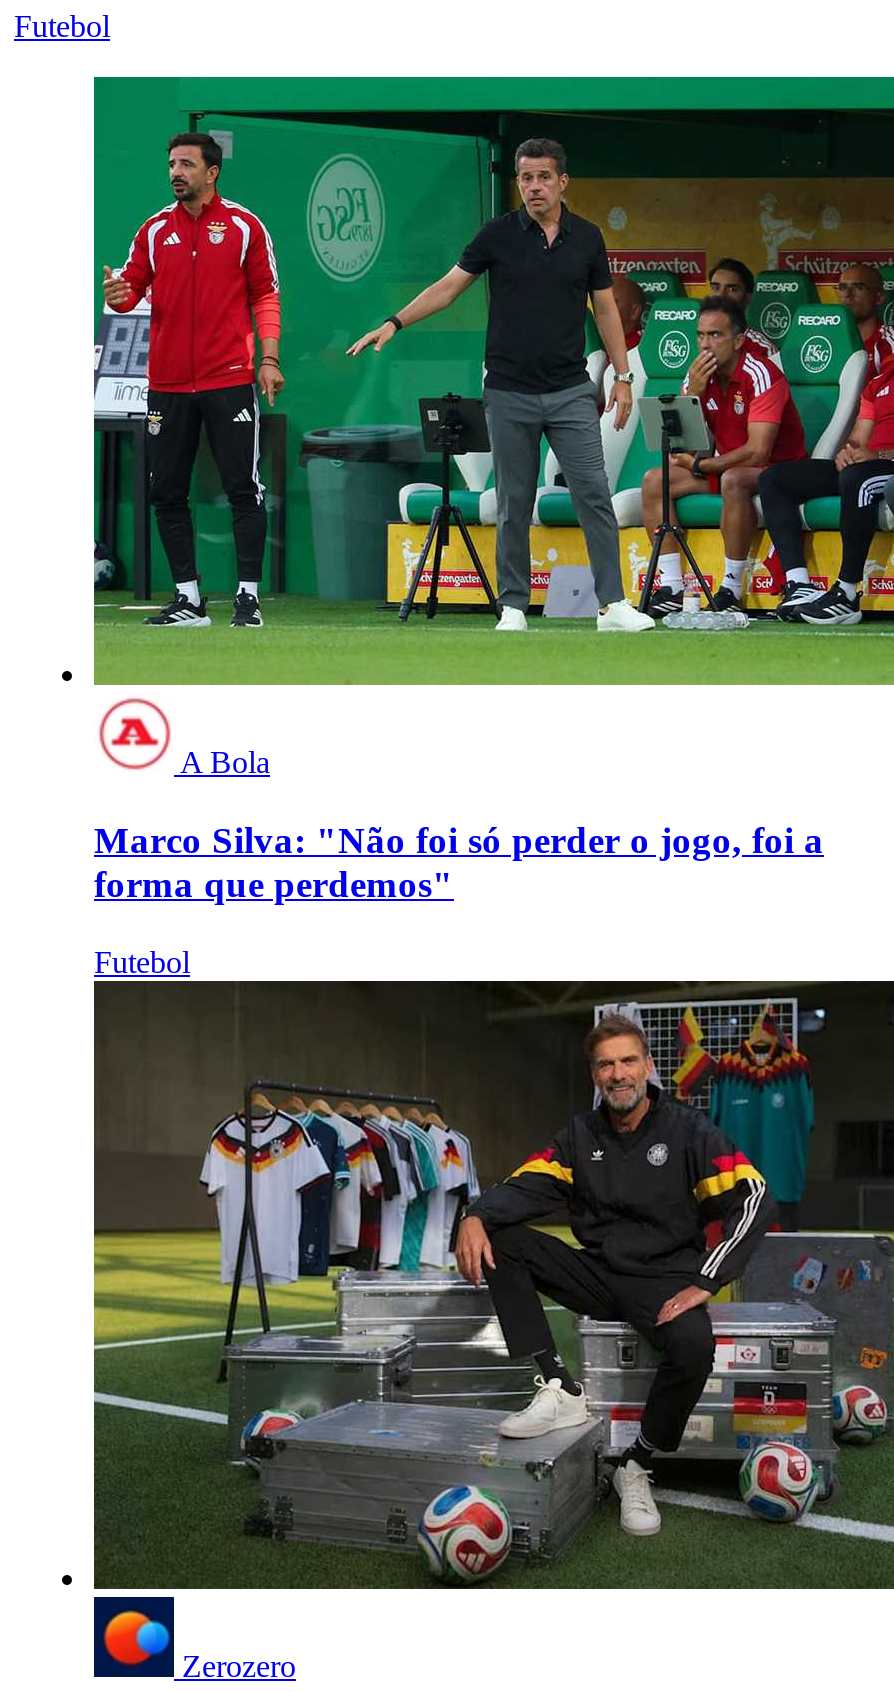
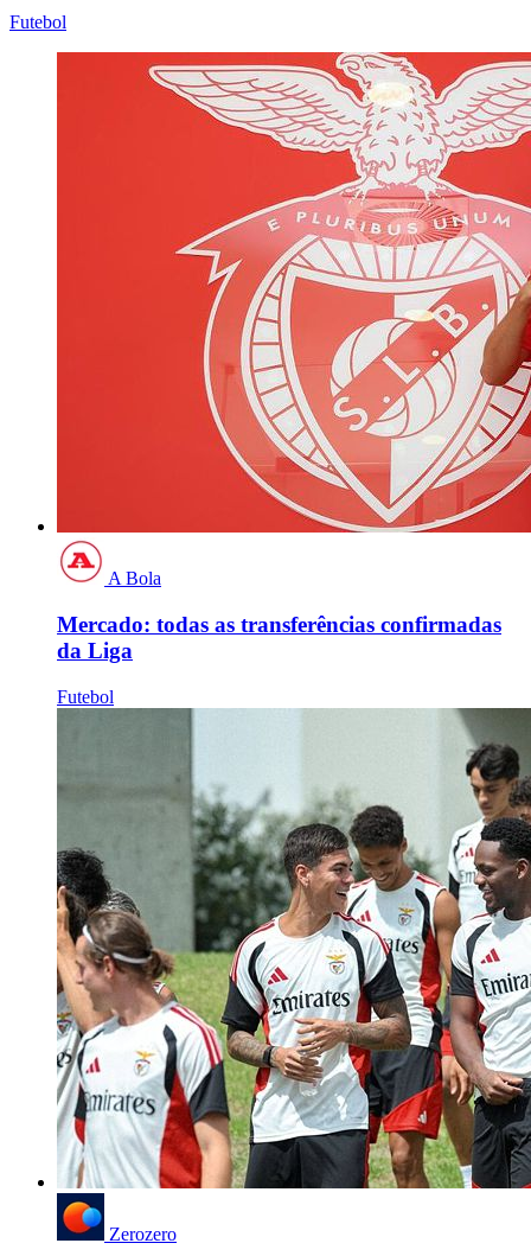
- [image]
+ [image]

- Marco Silva: "Não foi só perder o jogo, foi a
- forma que perdemos"
+ Mercado: todas as transferências confirmadas
+ da Liga

- [image]
+ [image]
